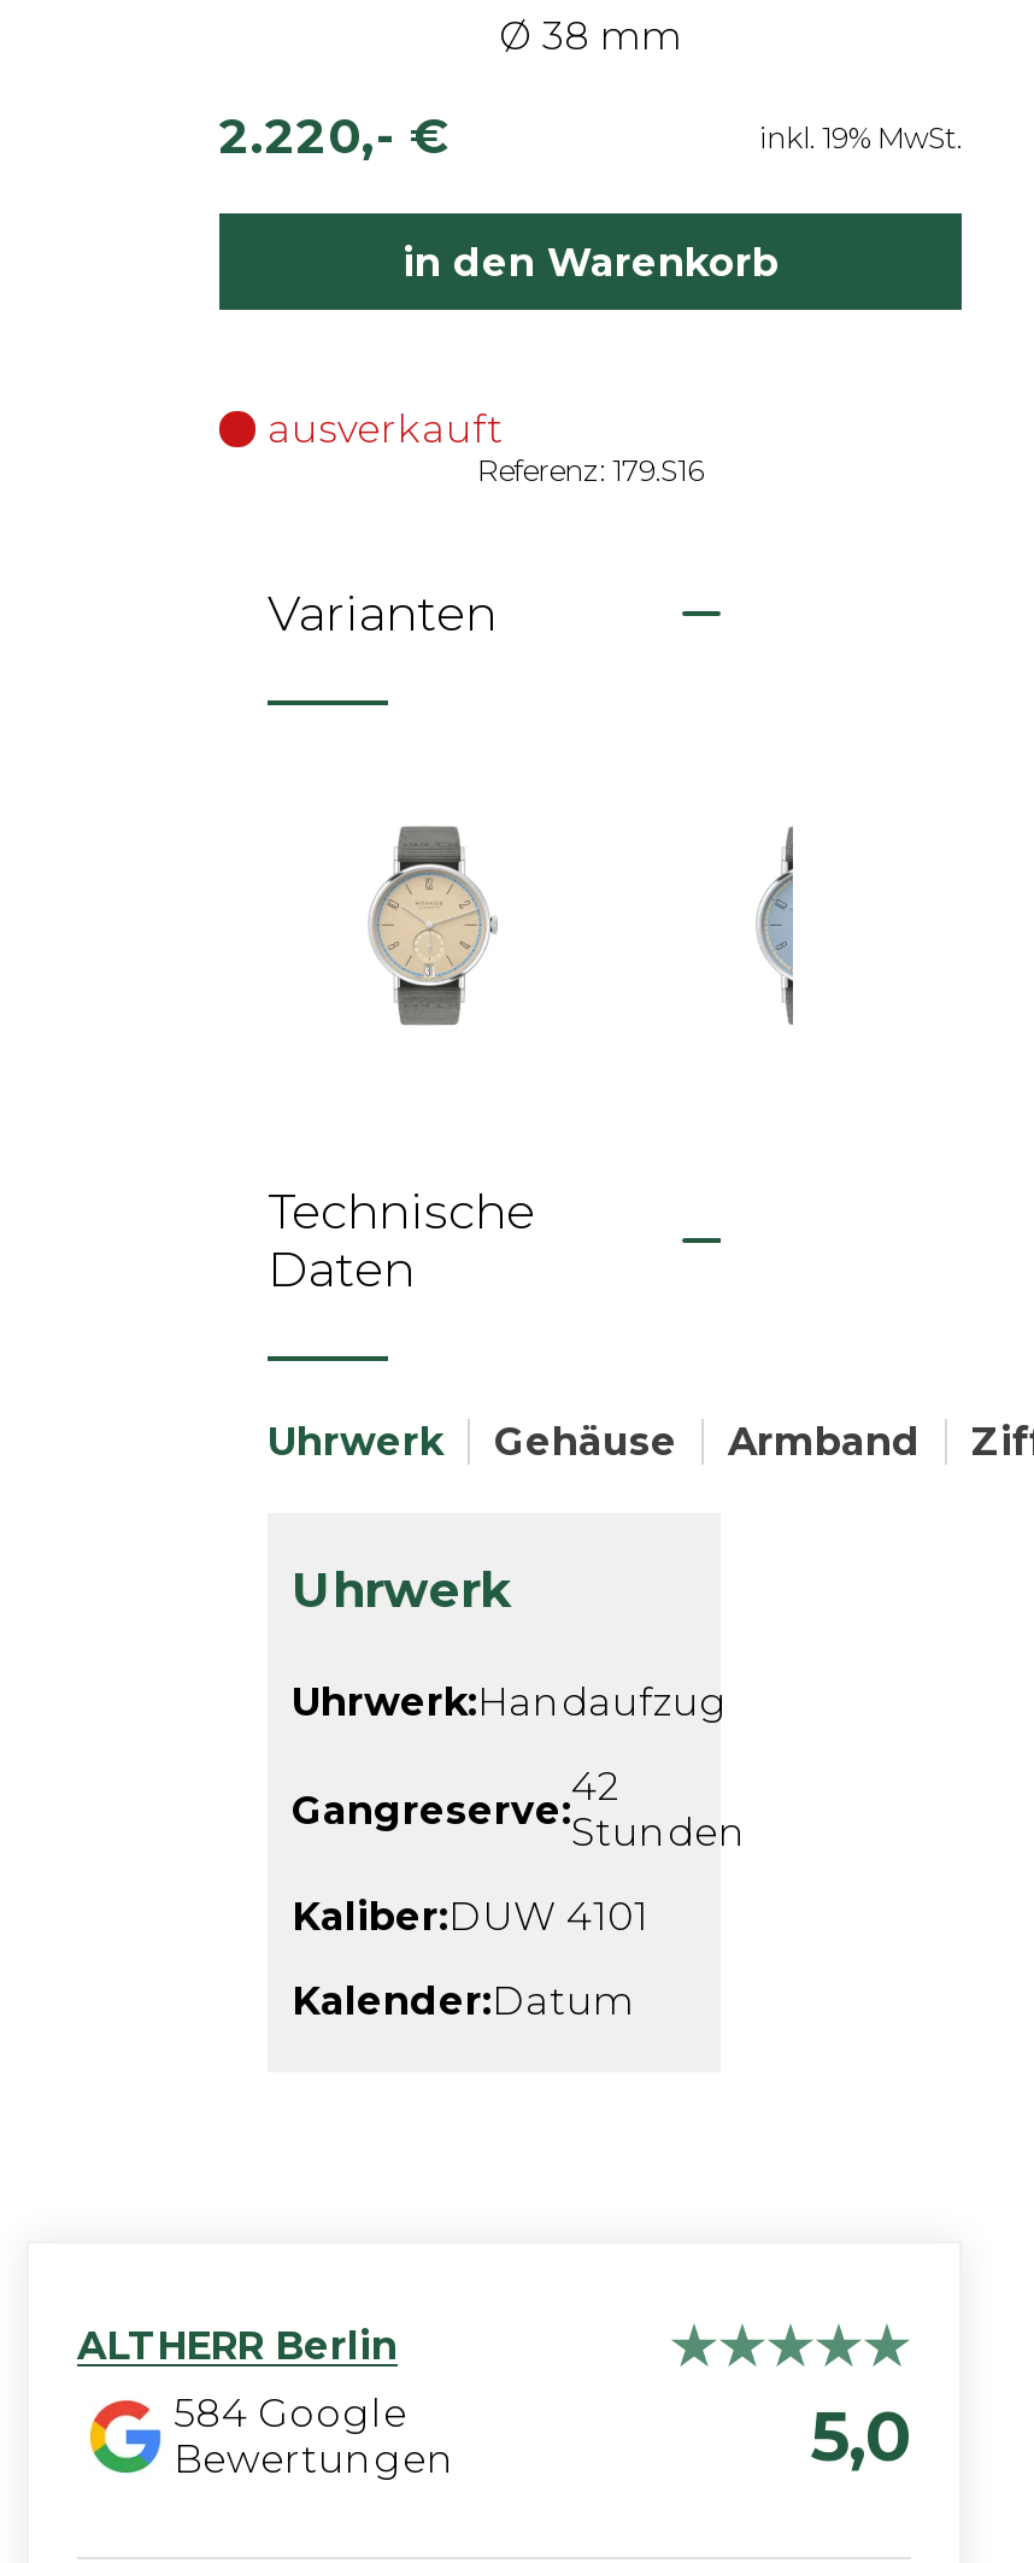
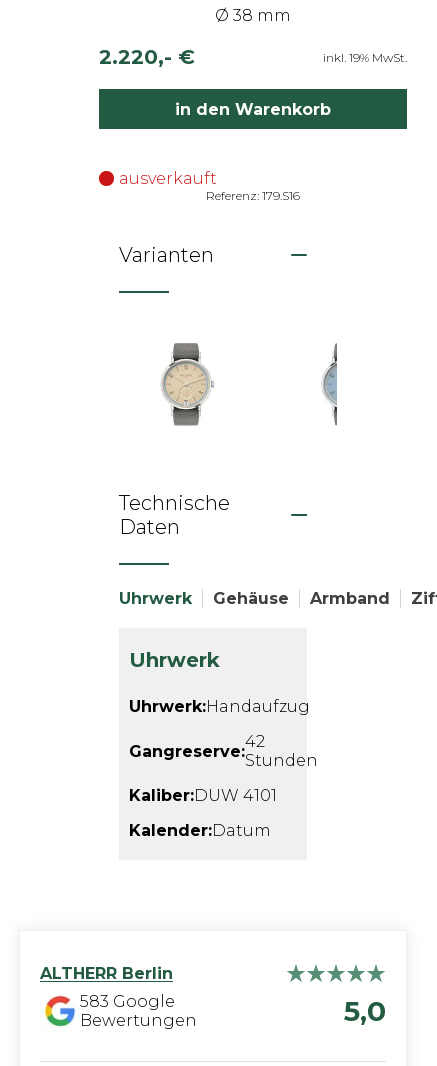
- 584 Google
+ 583 Google
